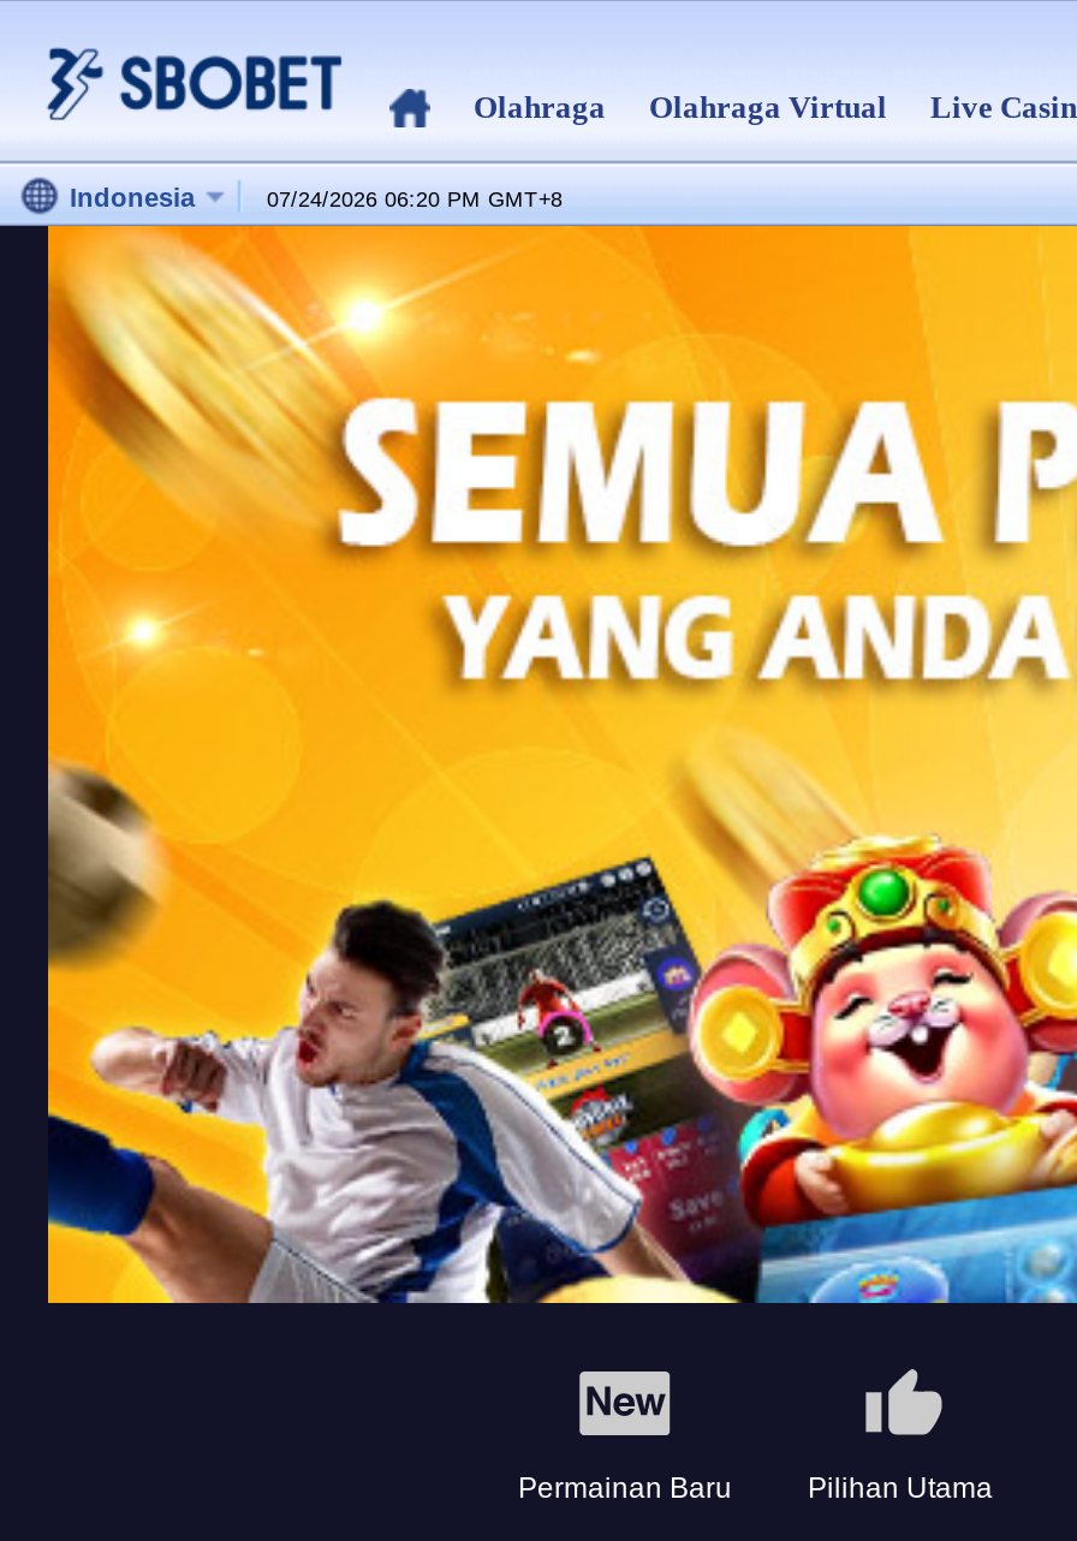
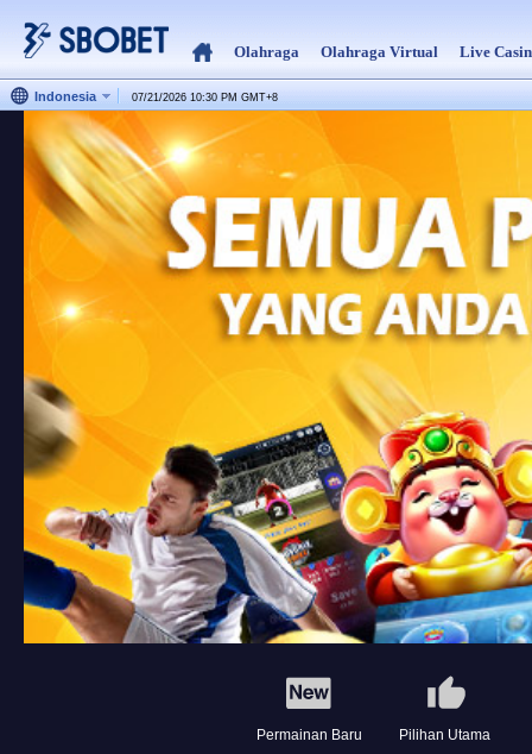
- 07/24/2026 06:20 PM GMT+8
+ 07/21/2026 10:30 PM GMT+8
